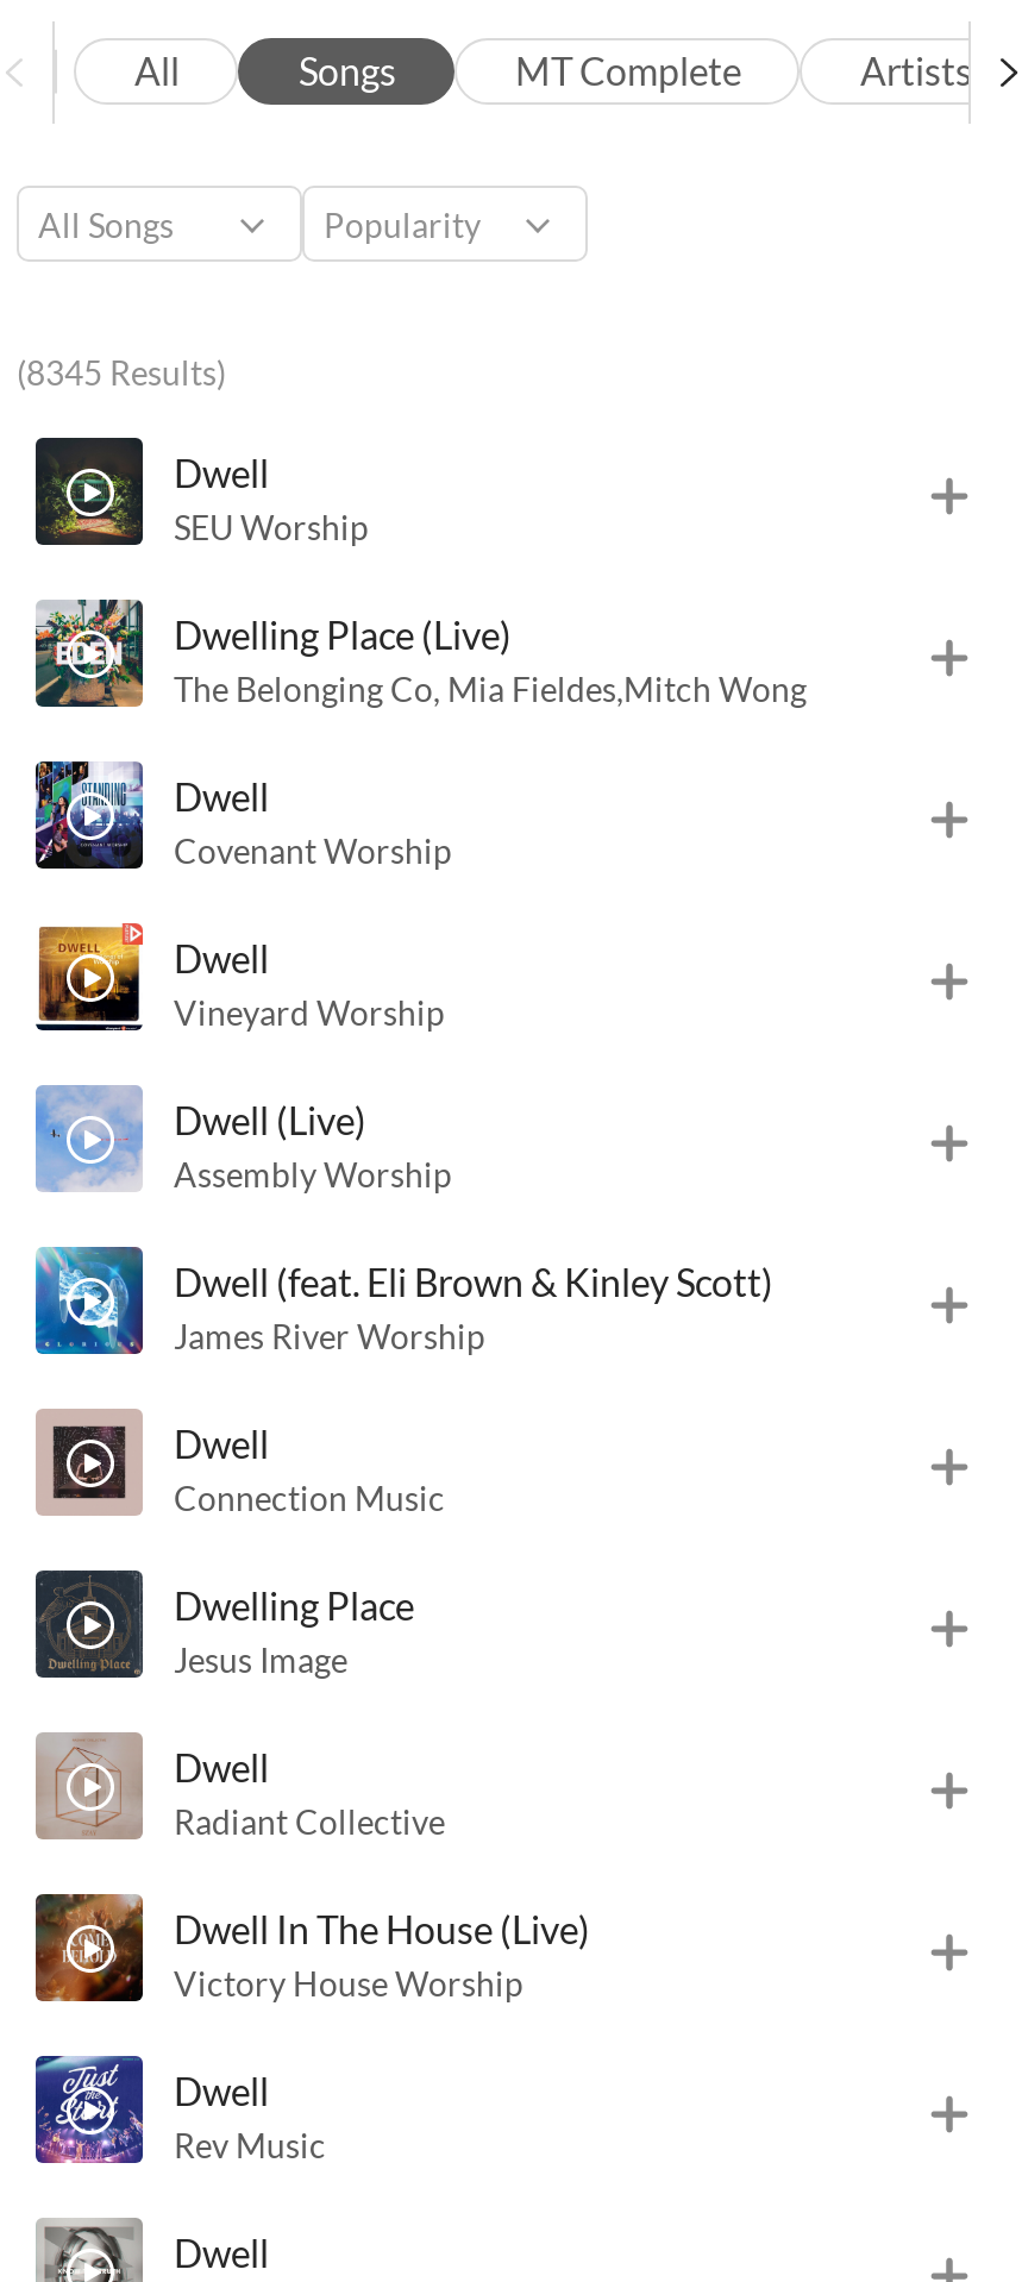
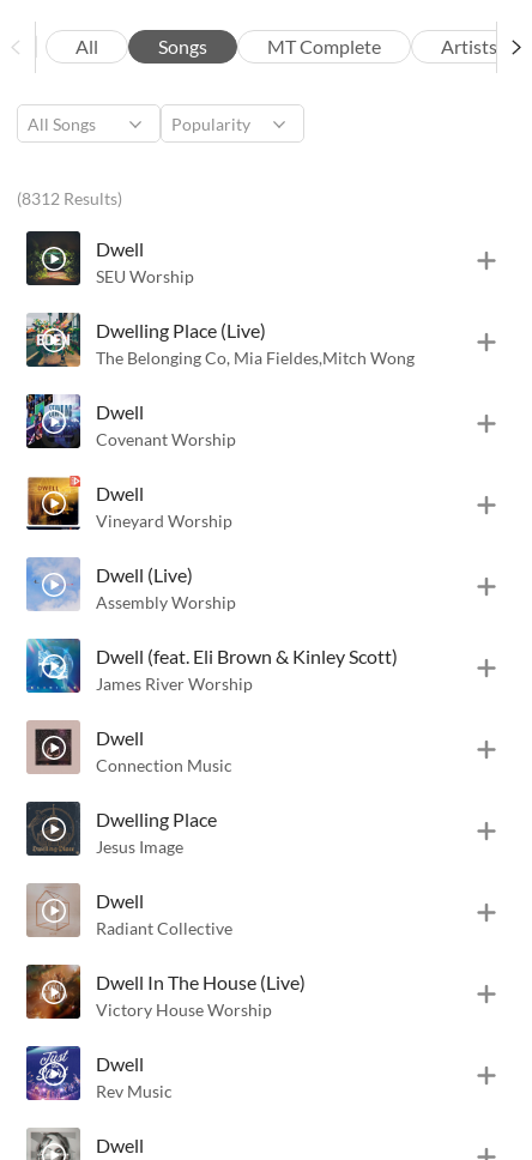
- (8345 Results)
+ (8312 Results)
